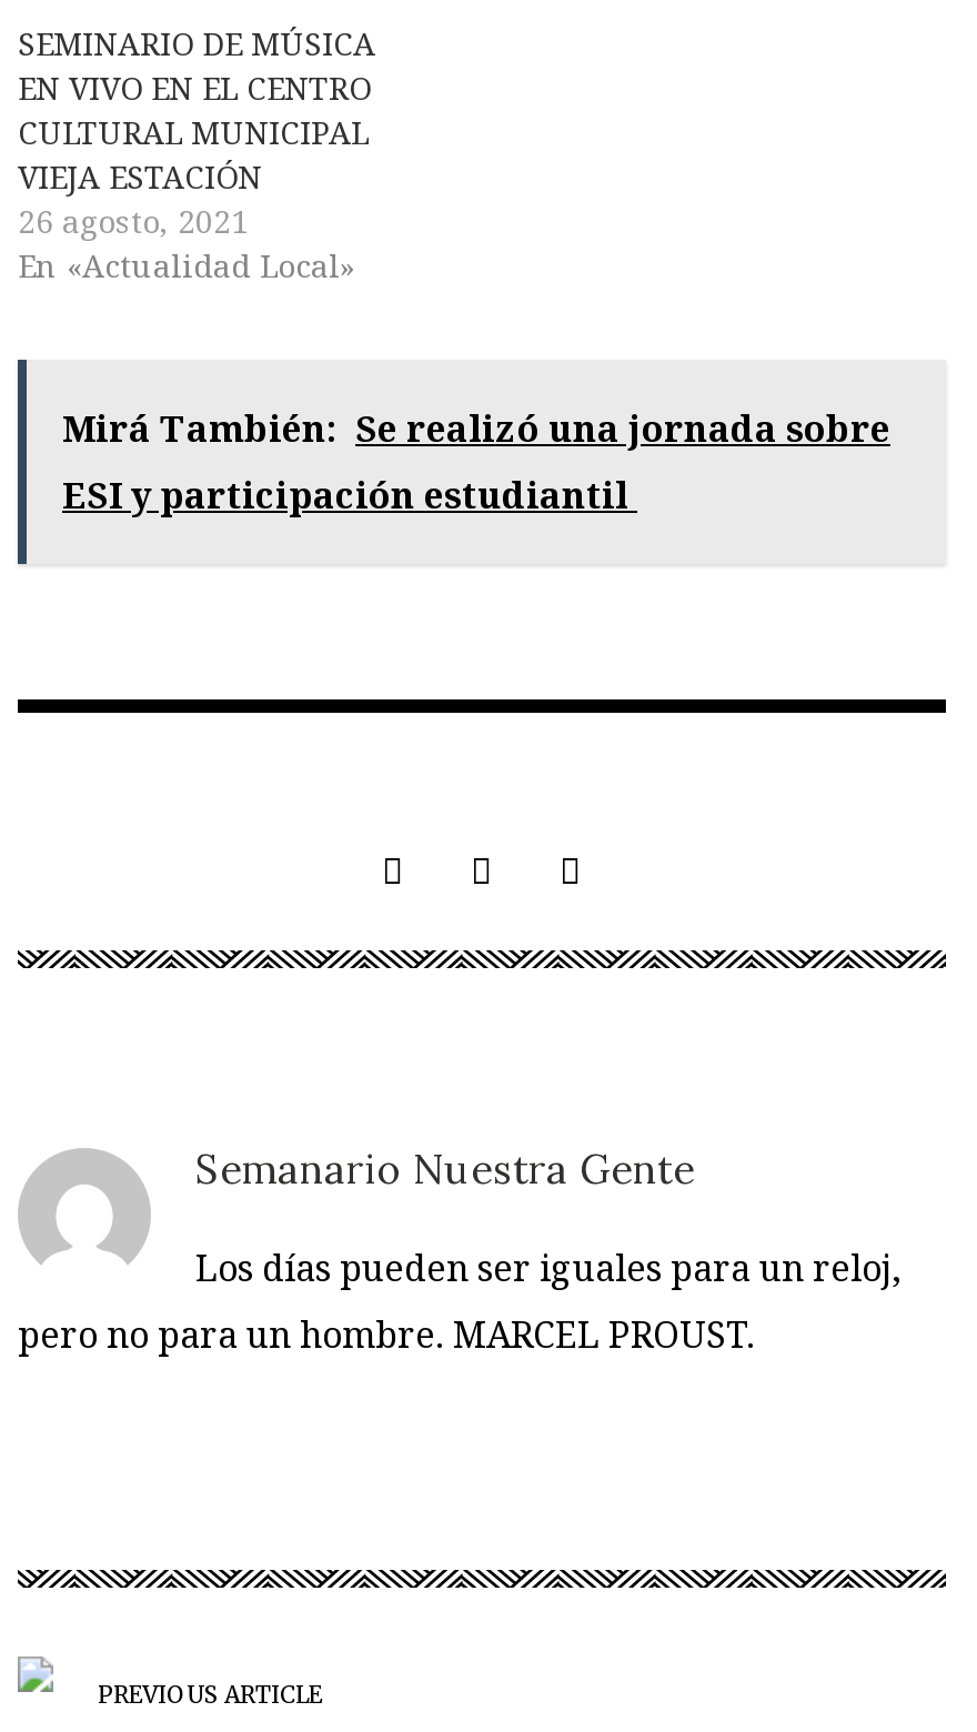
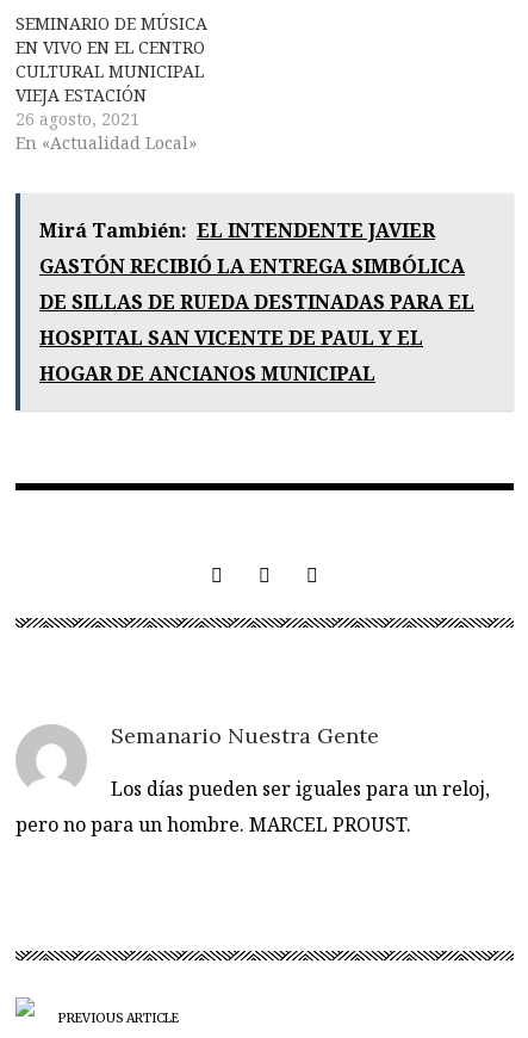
- Mirá También: Se realizó una jornada sobre
- ESI y participación estudiantil
+ Mirá También: EL INTENDENTE JAVIER
+ GASTÓN RECIBIÓ LA ENTREGA SIMBÓLICA
+ DE SILLAS DE RUEDA DESTINADAS PARA EL
+ HOSPITAL SAN VICENTE DE PAUL Y EL
+ HOGAR DE ANCIANOS MUNICIPAL
